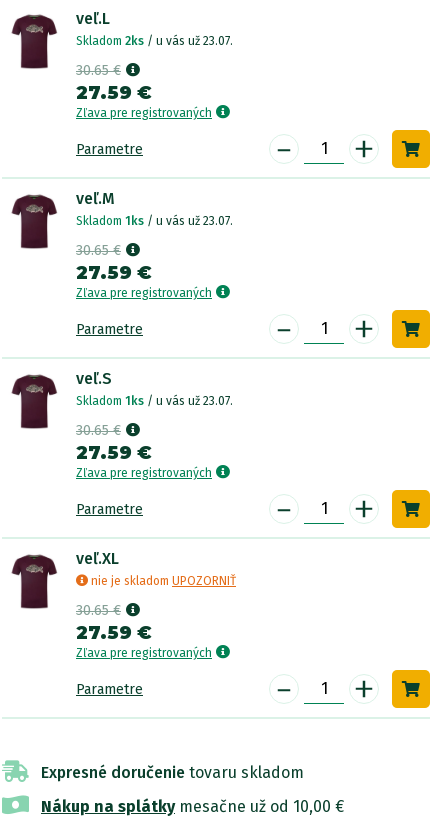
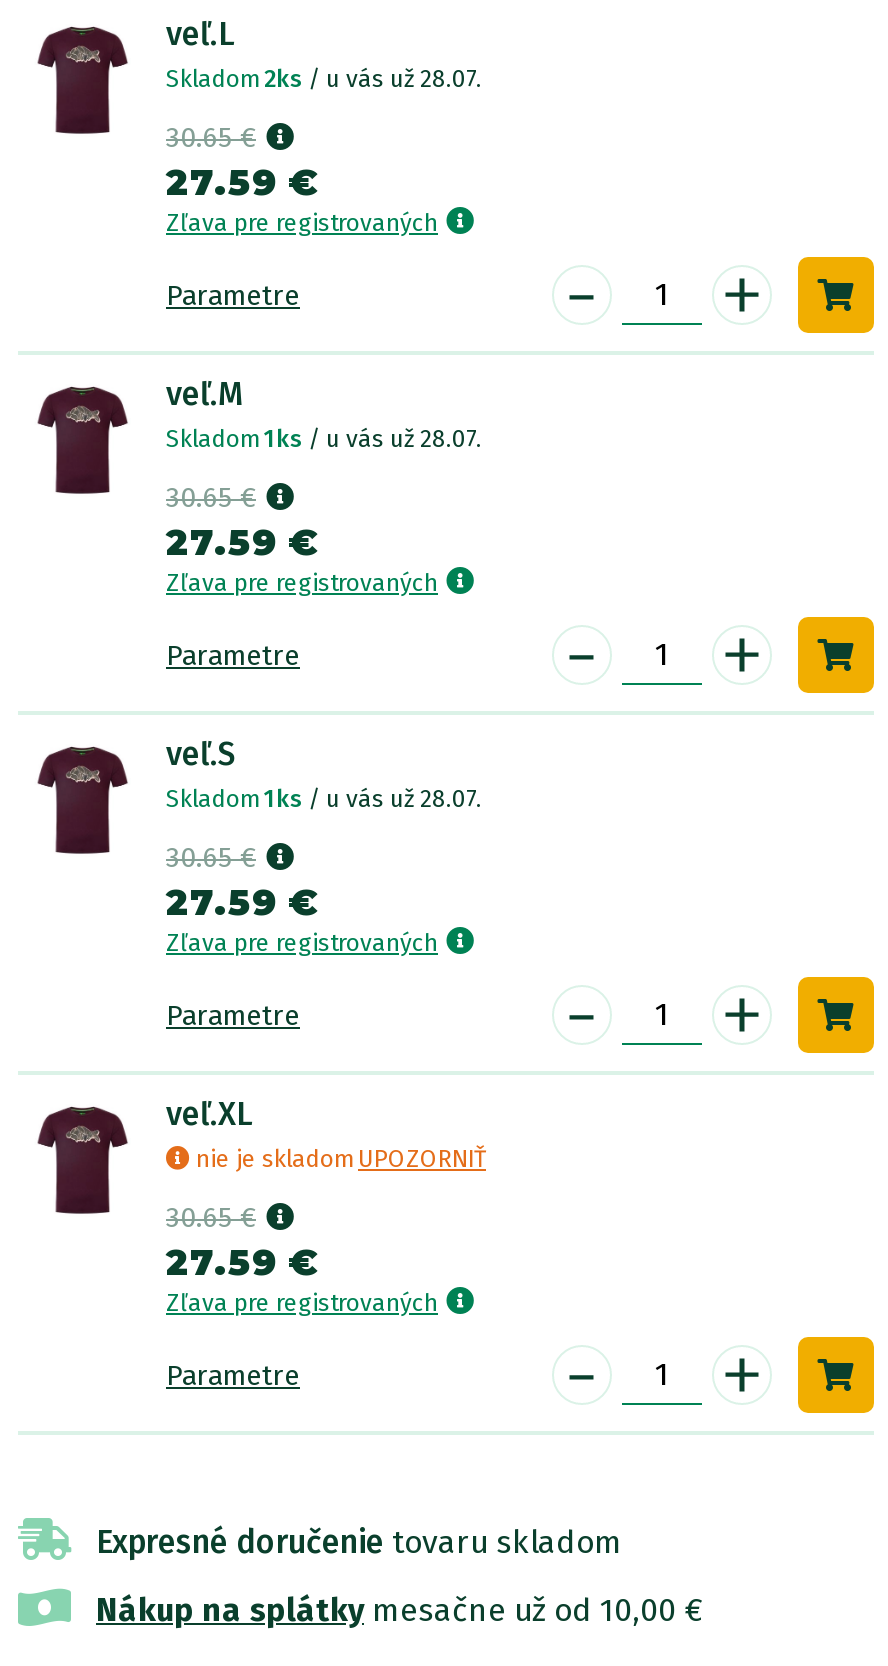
- Skladom 2ks / u vás už 23.07.
+ Skladom 2ks / u vás už 28.07.

- Skladom 1ks / u vás už 23.07.
+ Skladom 1ks / u vás už 28.07.

- Skladom 1ks / u vás už 23.07.
+ Skladom 1ks / u vás už 28.07.
